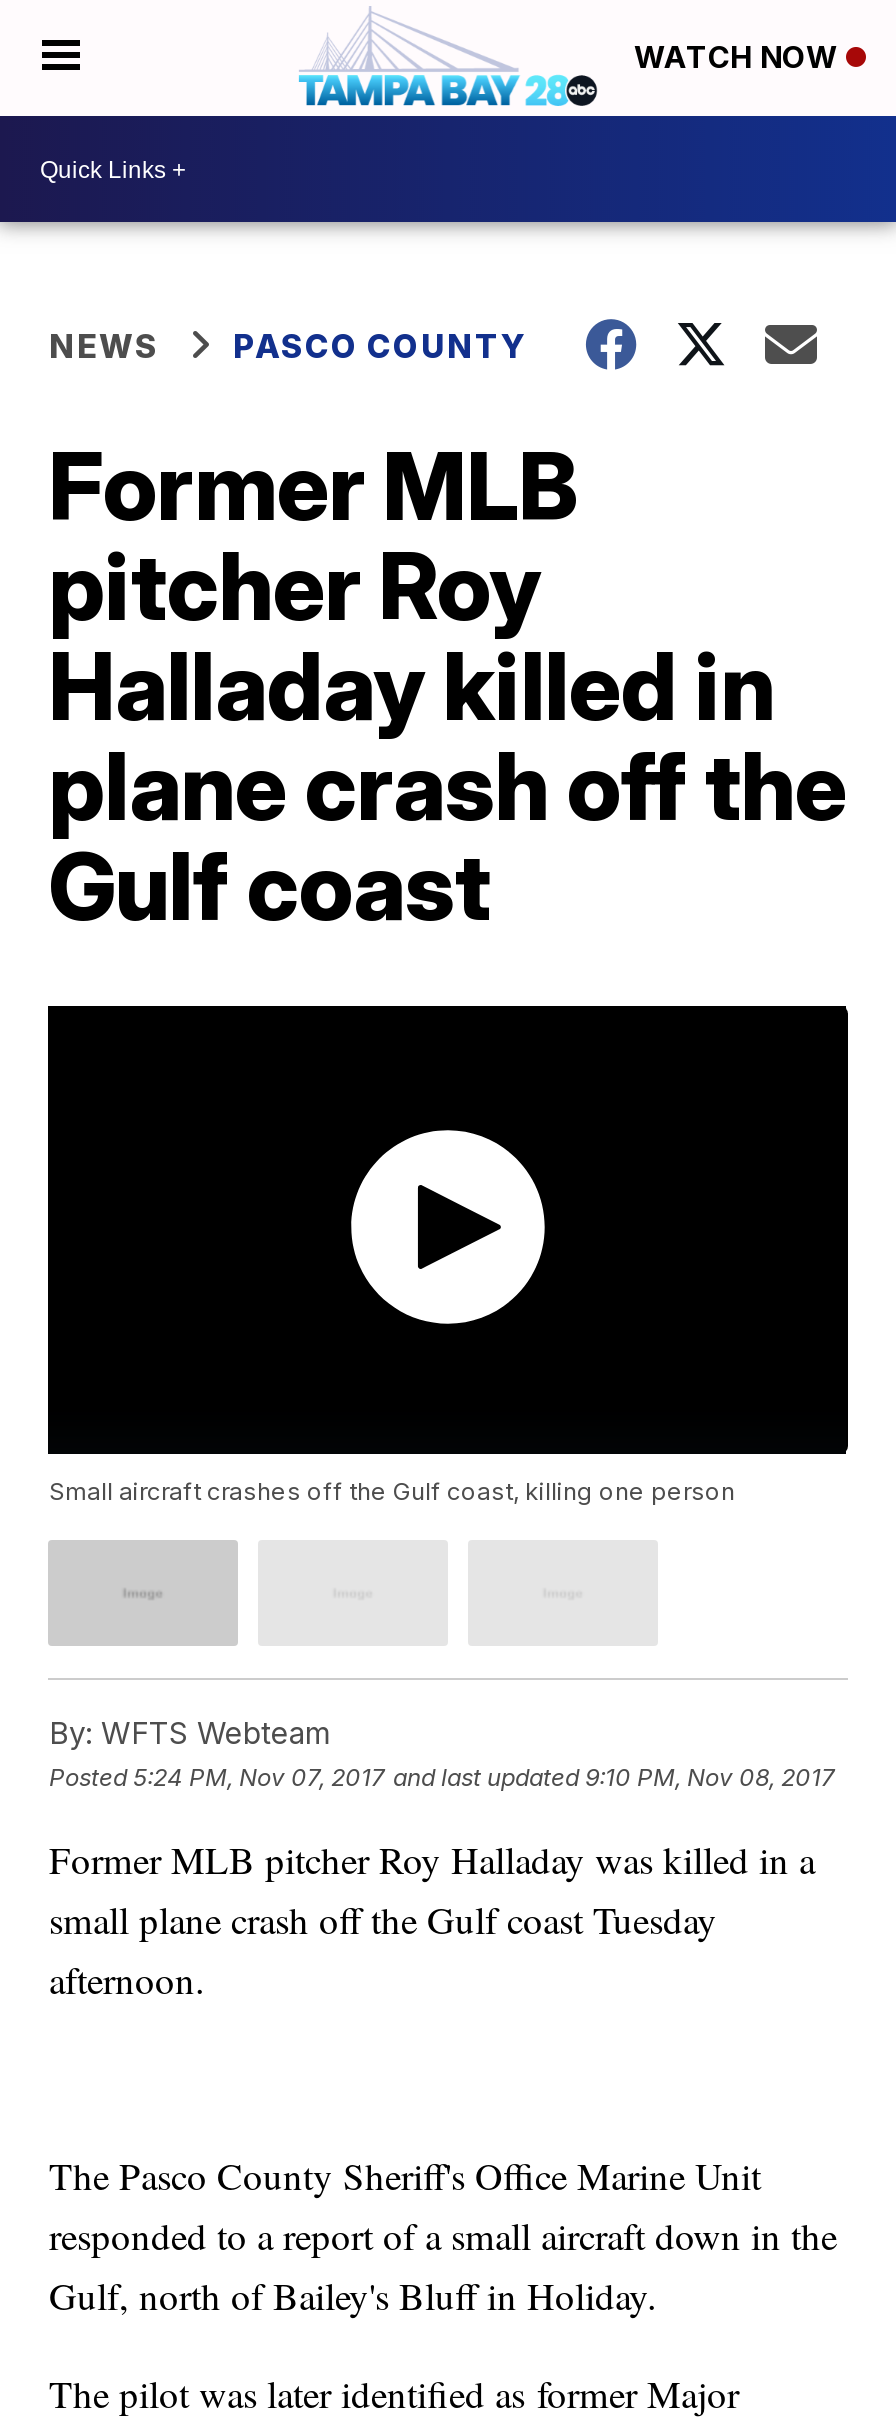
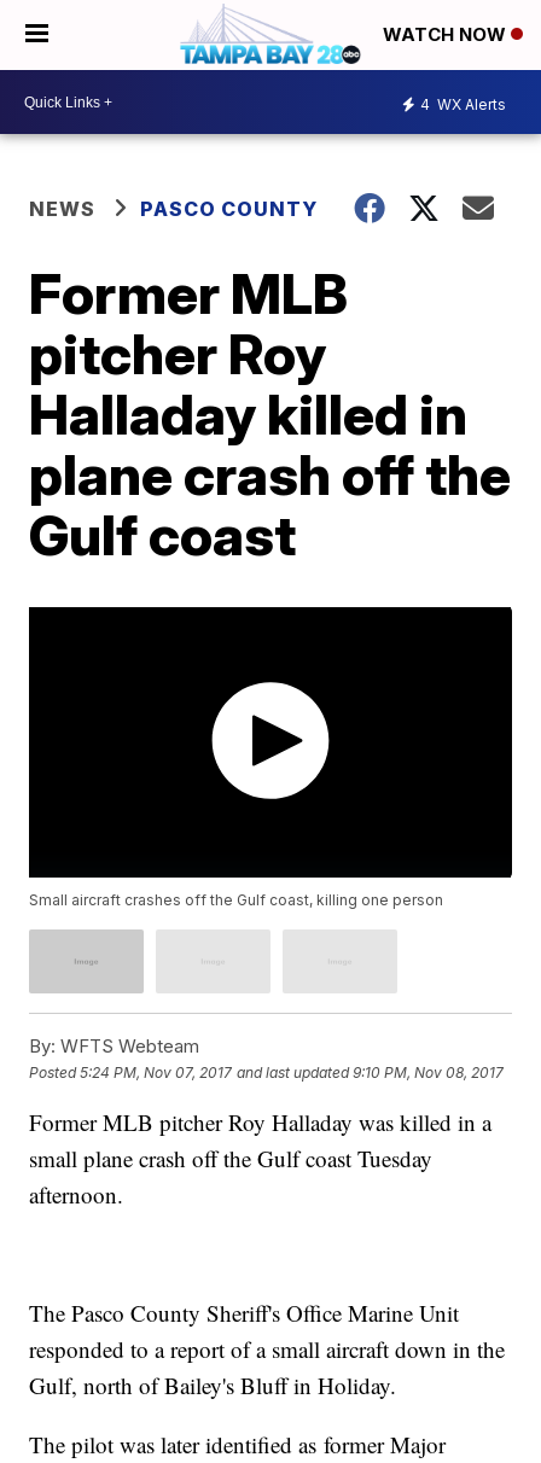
+ 4 WX Alerts
